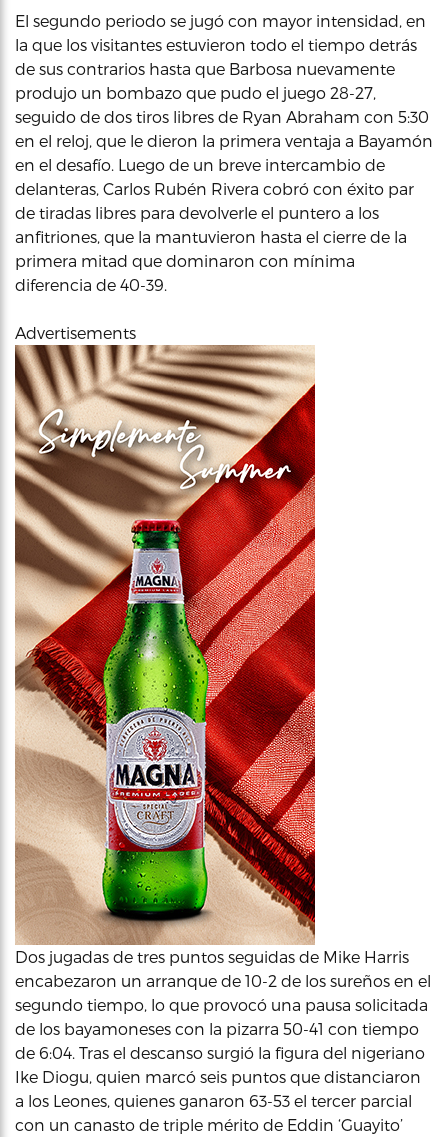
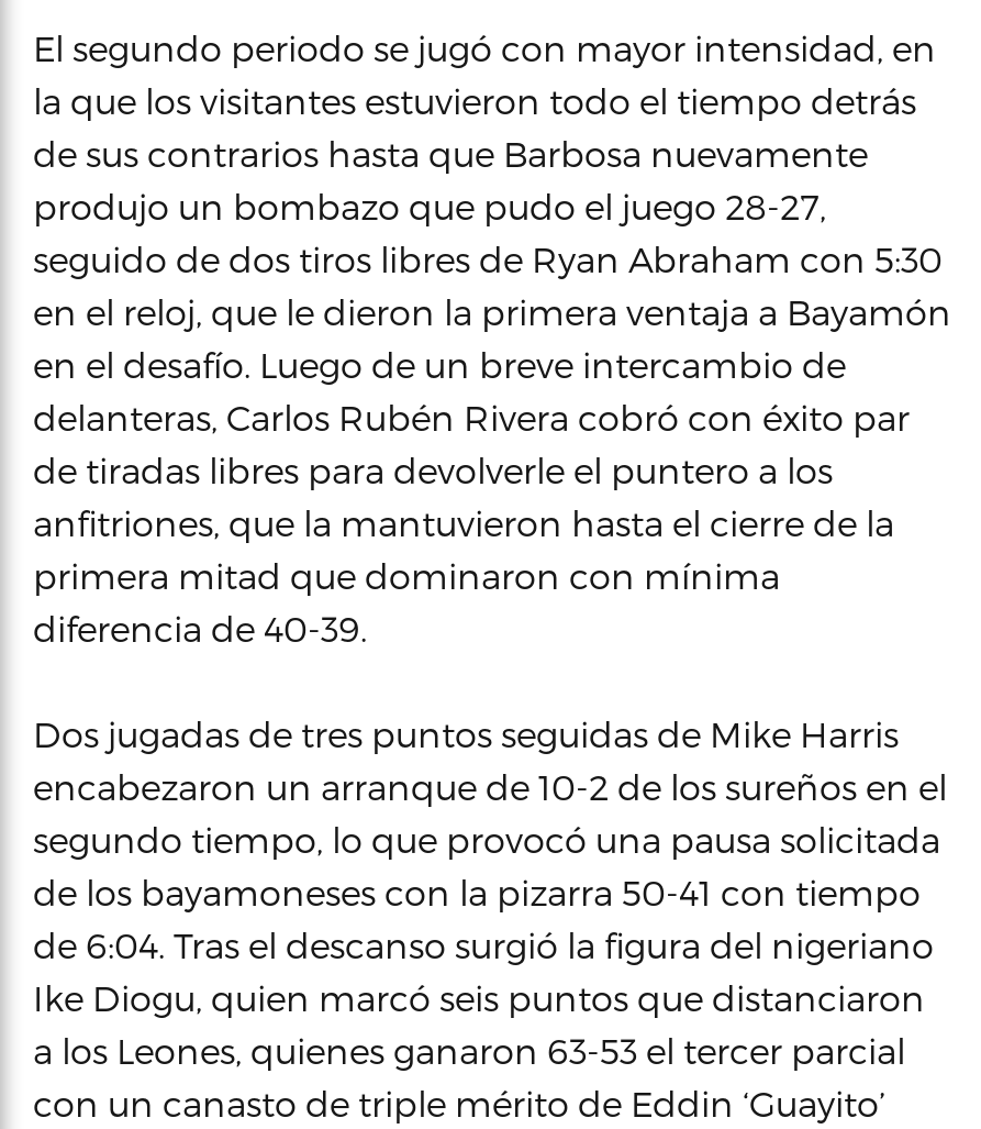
- Advertisements

- [image]
